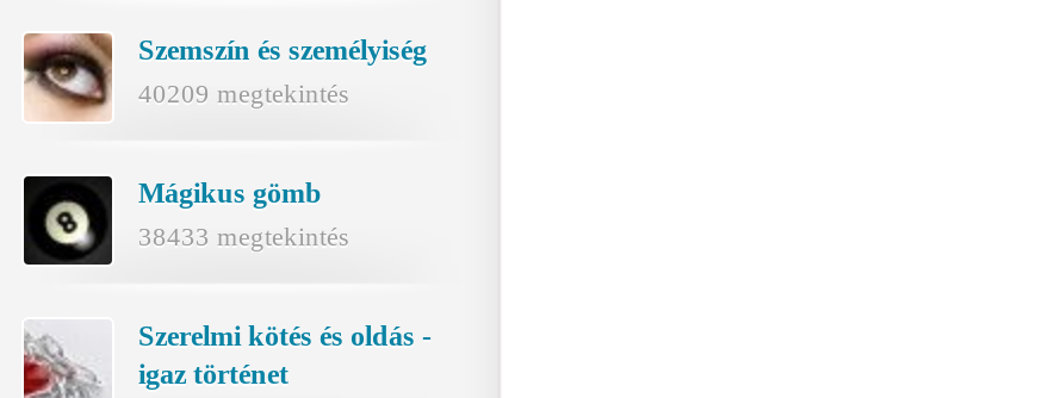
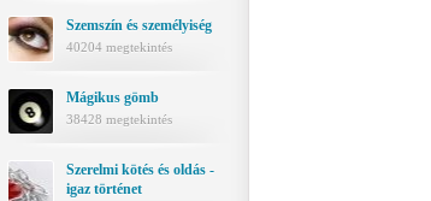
- 40209 megtekintés
+ 40204 megtekintés

- 38433 megtekintés
+ 38428 megtekintés
